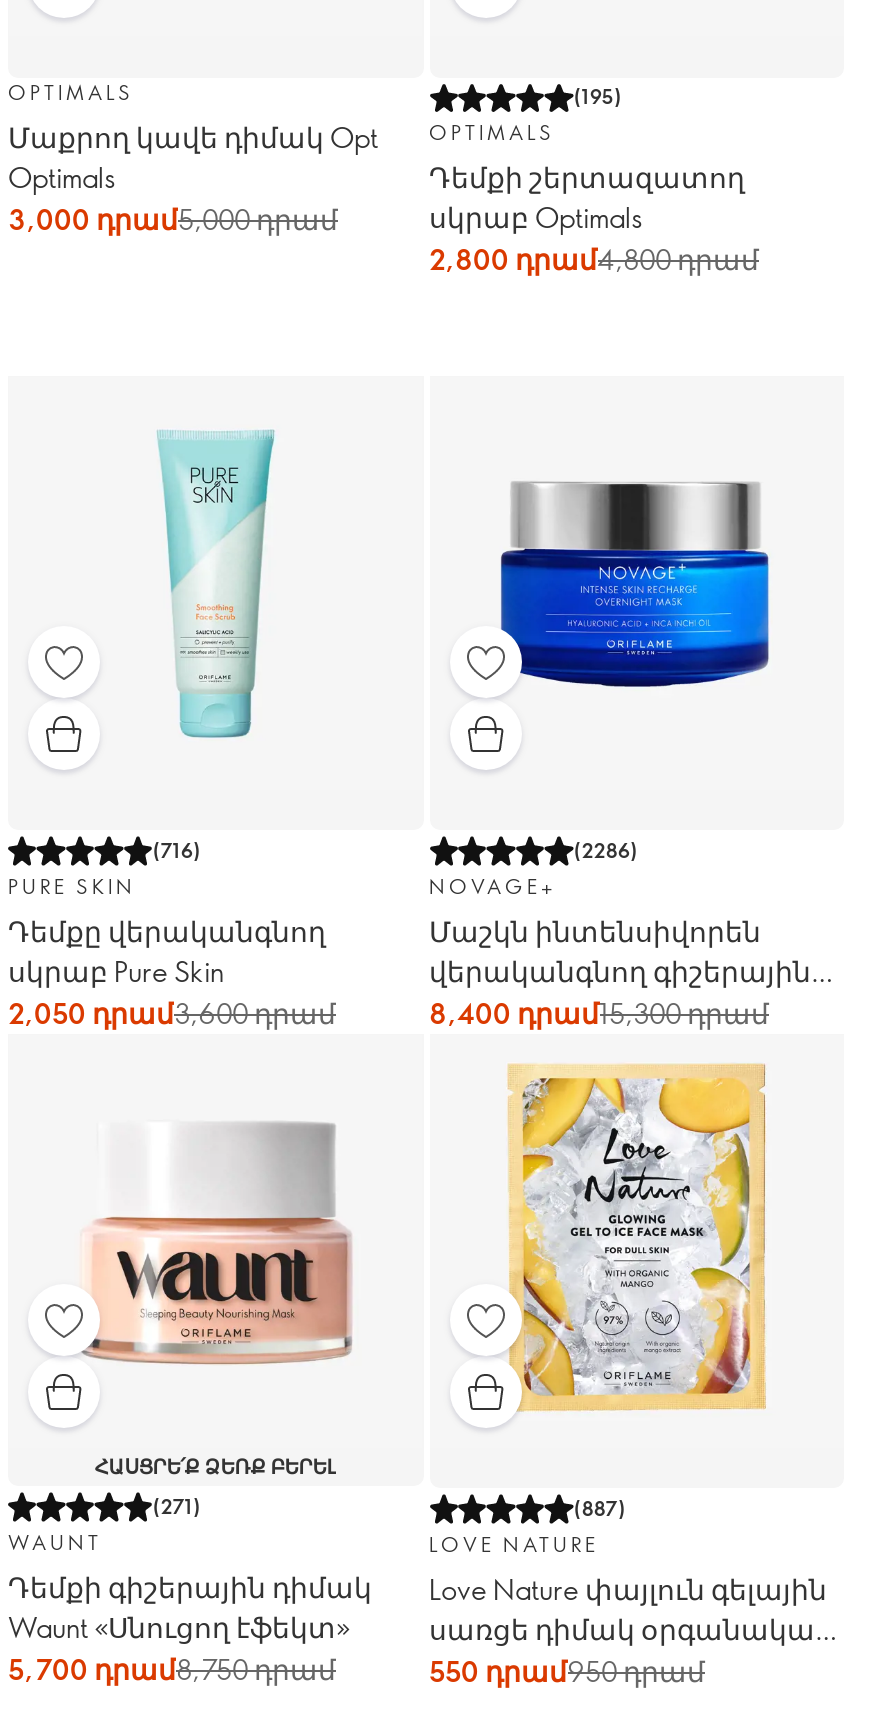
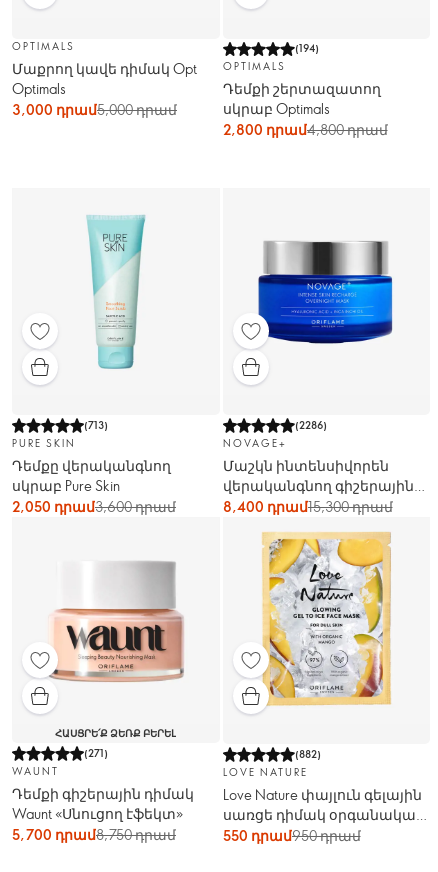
- (195)
+ (194)

- (716)
+ (713)

- (887)
+ (882)
